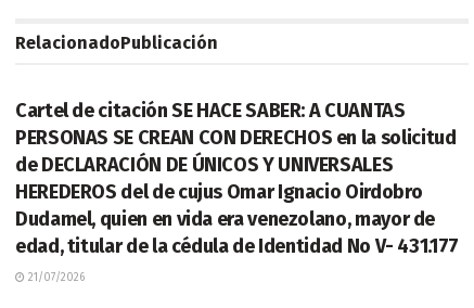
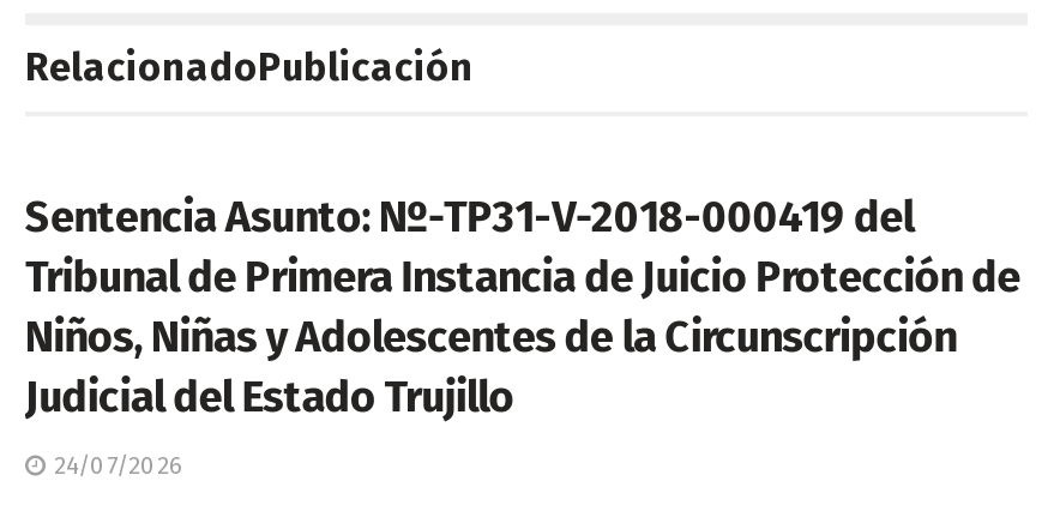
- Cartel de citación SE HACE SABER: A CUANTAS
- PERSONAS SE CREAN CON DERECHOS en la solicitud
- de DECLARACIÓN DE ÚNICOS Y UNIVERSALES
- HEREDEROS del de cujus Omar Ignacio Oirdobro
- Dudamel, quien en vida era venezolano, mayor de
- edad, titular de la cédula de Identidad No V- 431.177
+ Sentencia Asunto: Nº-TP31-V-2018-000419 del
+ Tribunal de Primera Instancia de Juicio Protección de
+ Niños, Niñas y Adolescentes de la Circunscripción
+ Judicial del Estado Trujillo

- 21/07/2026
+ 24/07/2026
